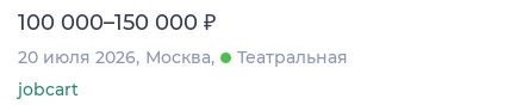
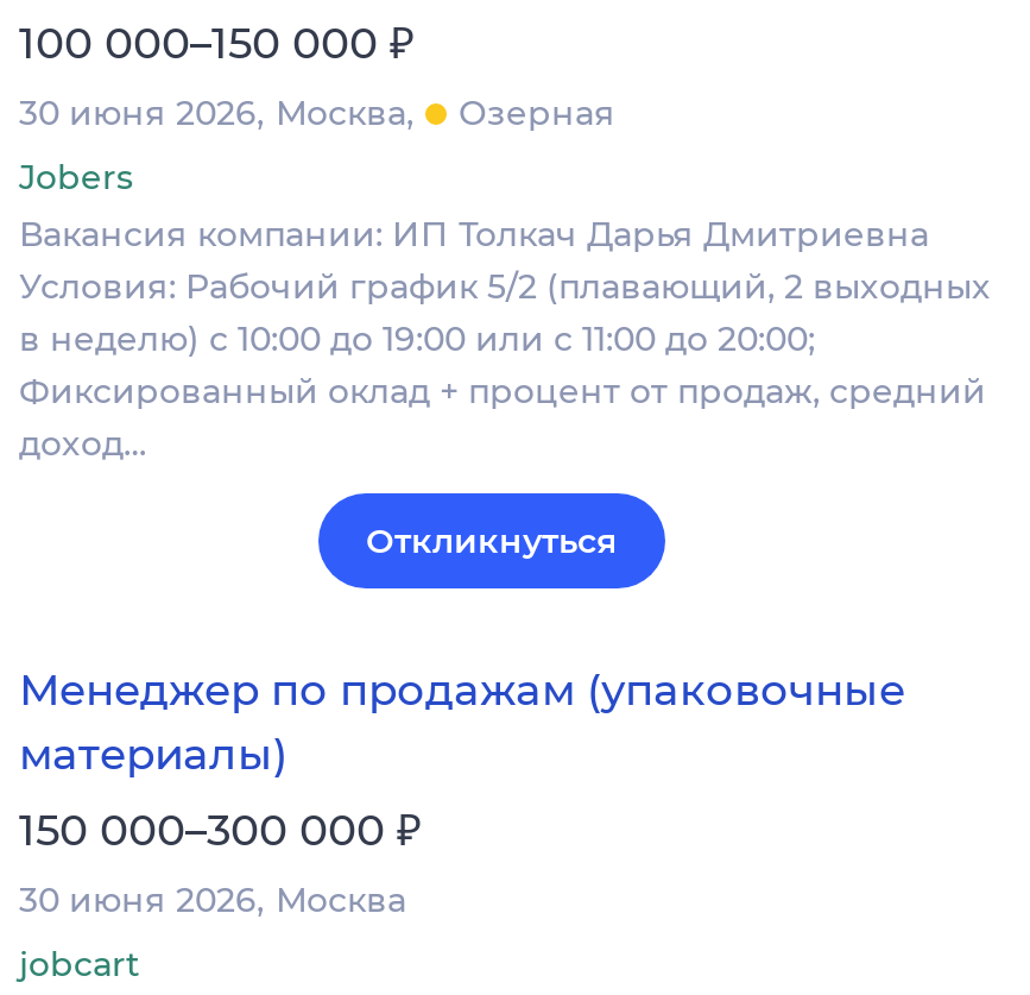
- 20 июля 2026 Москва
- Театральная
+ 30 июня 2026 Москва
+ Озерная
+ Jobers
+ Вакансия компании: ИП Толкач Дарья Дмитриевна
+ Условия: Рабочий график 5/2 (плавающий, 2 выходных
+ в неделю) с 10:00 до 19:00 или с 11:00 до 20:00;
+ Фиксированный оклад + процент от продаж, средний
+ доход…
+ Откликнуться
+ Менеджер по продажам (упаковочные
+ материалы)
+ 150 000–300 000 ₽
+ 30 июня 2026 Москва
